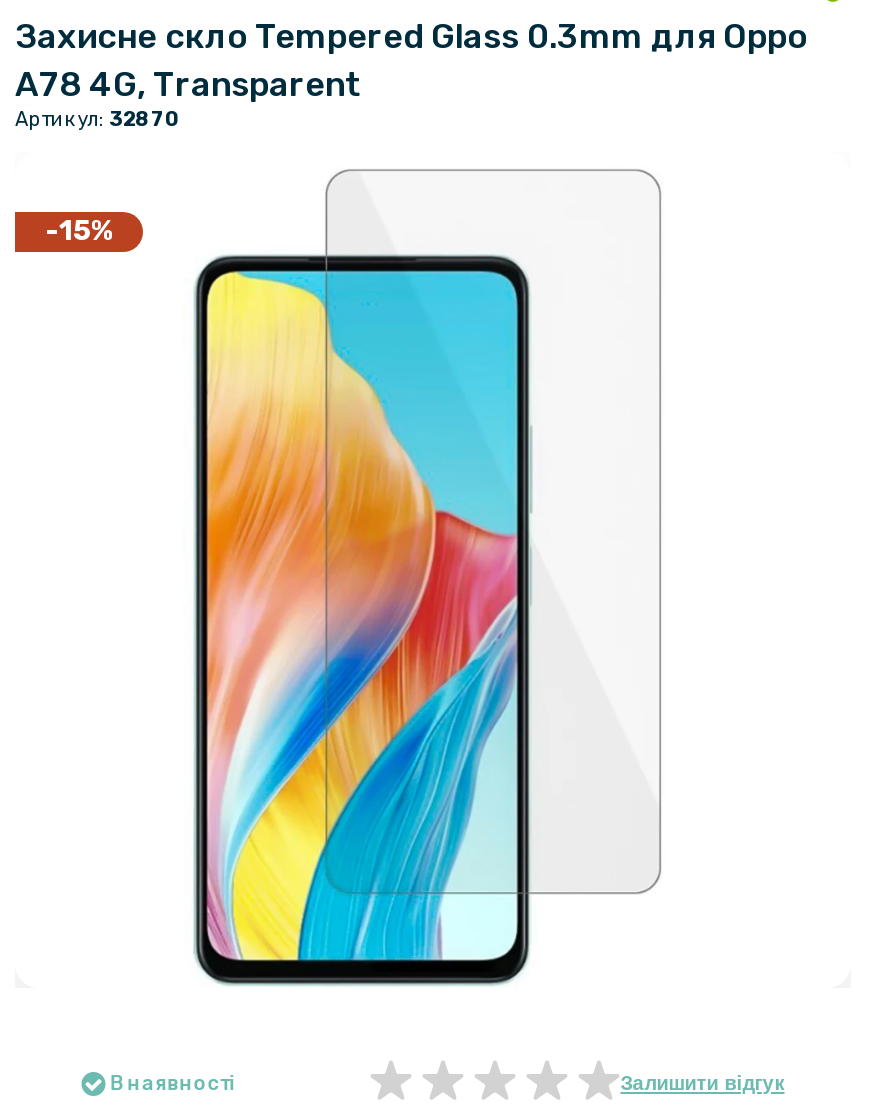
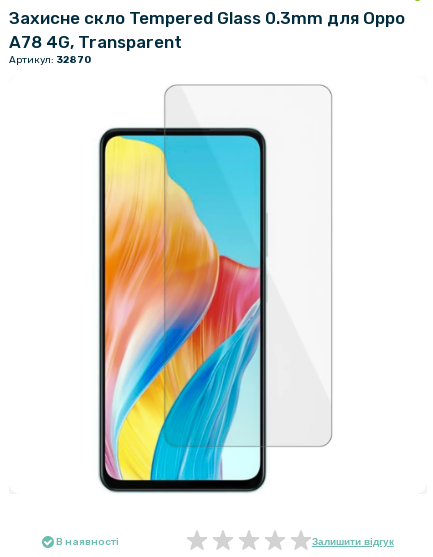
- -15%
